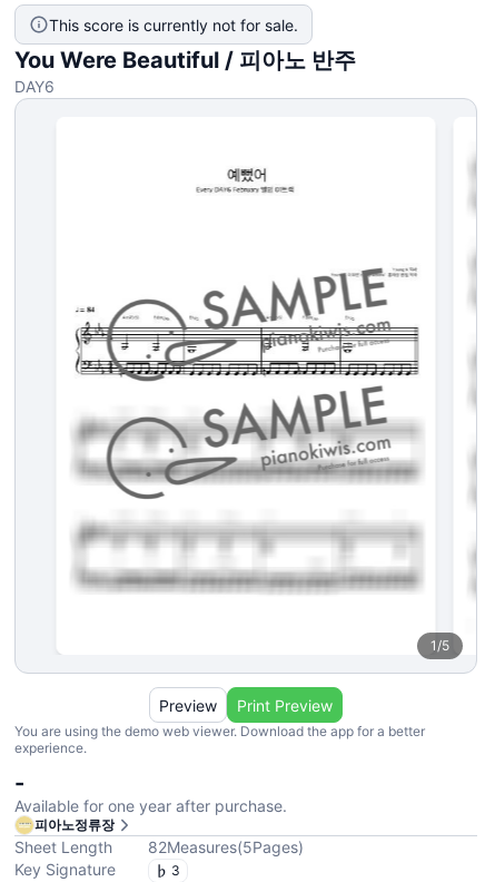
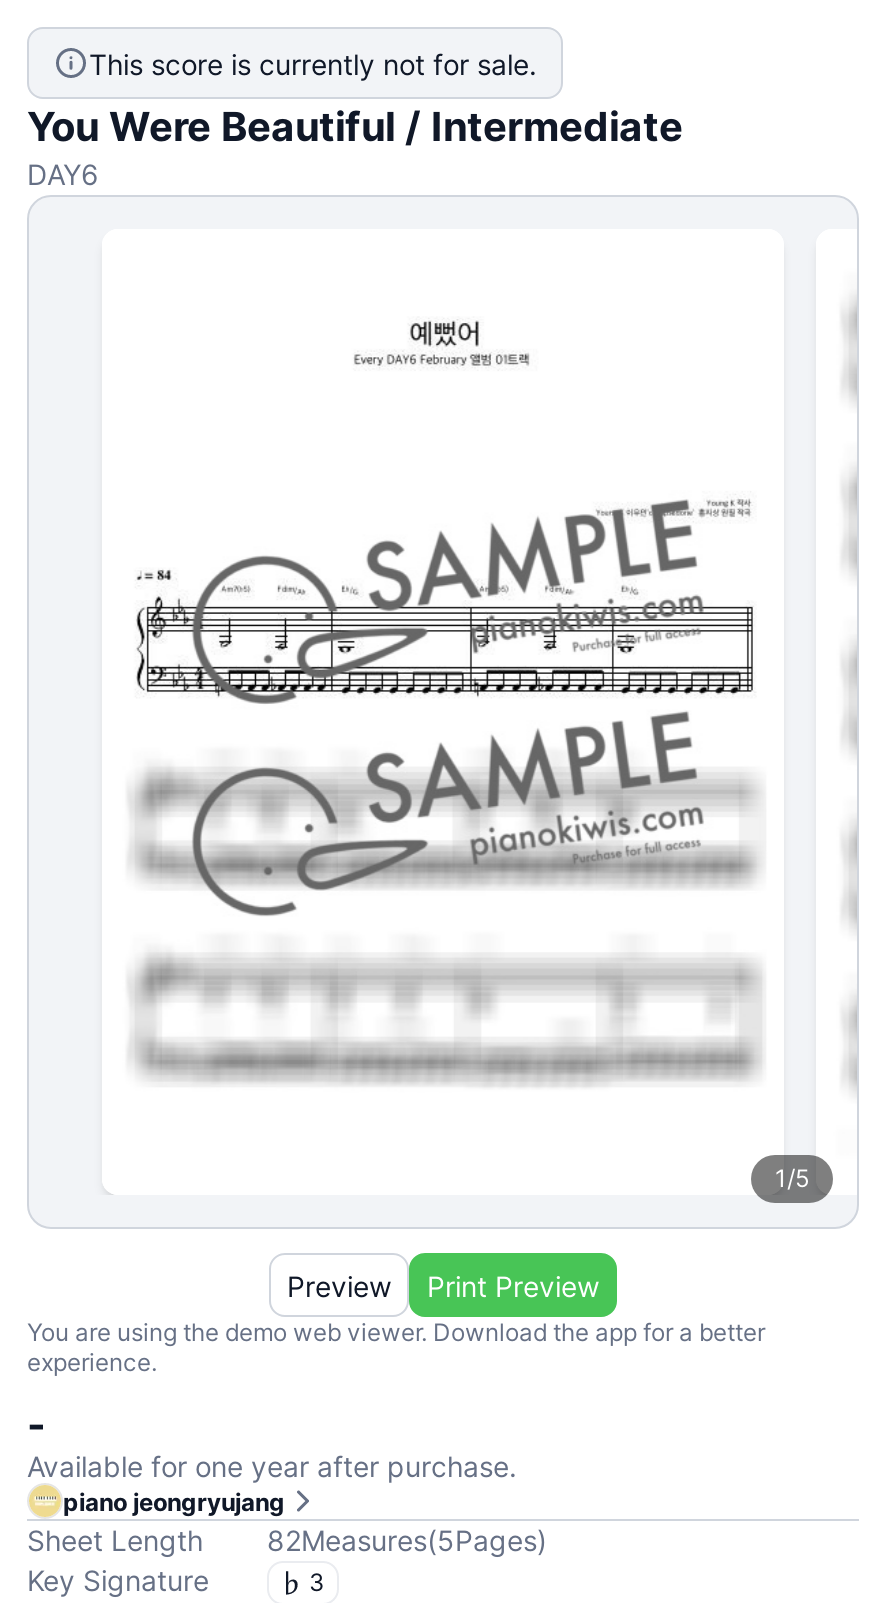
- You Were Beautiful / 피아노 반주
+ You Were Beautiful / Intermediate

- 피아노정류장
+ piano jeongryujang
